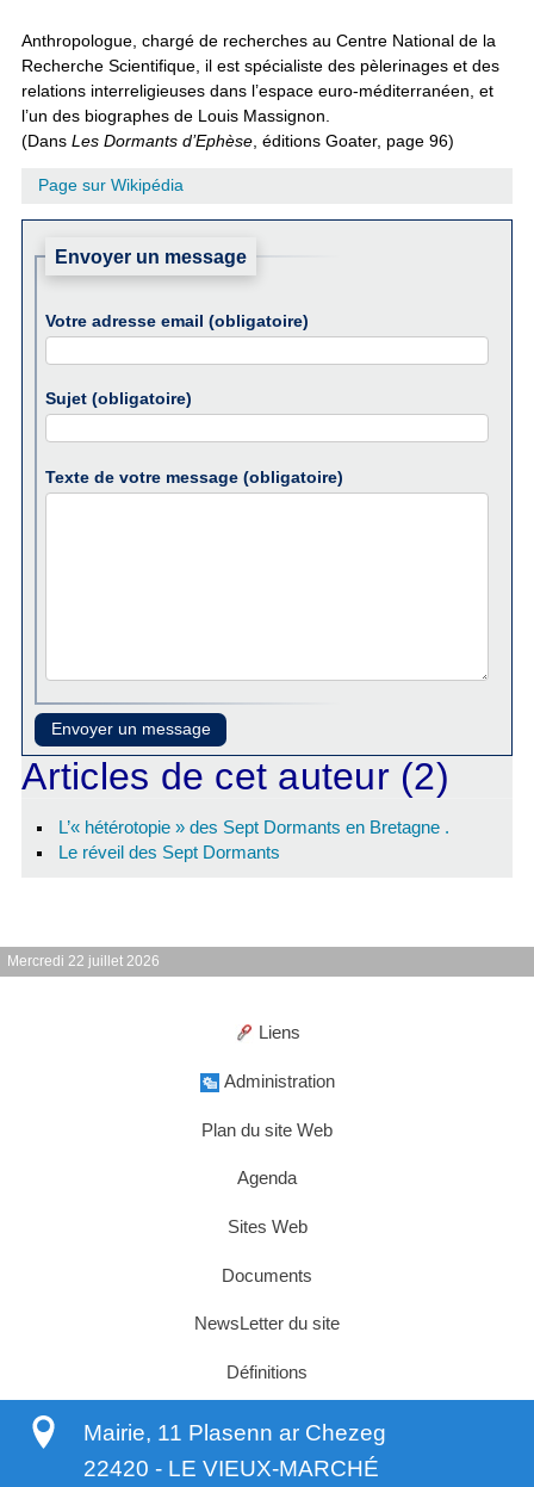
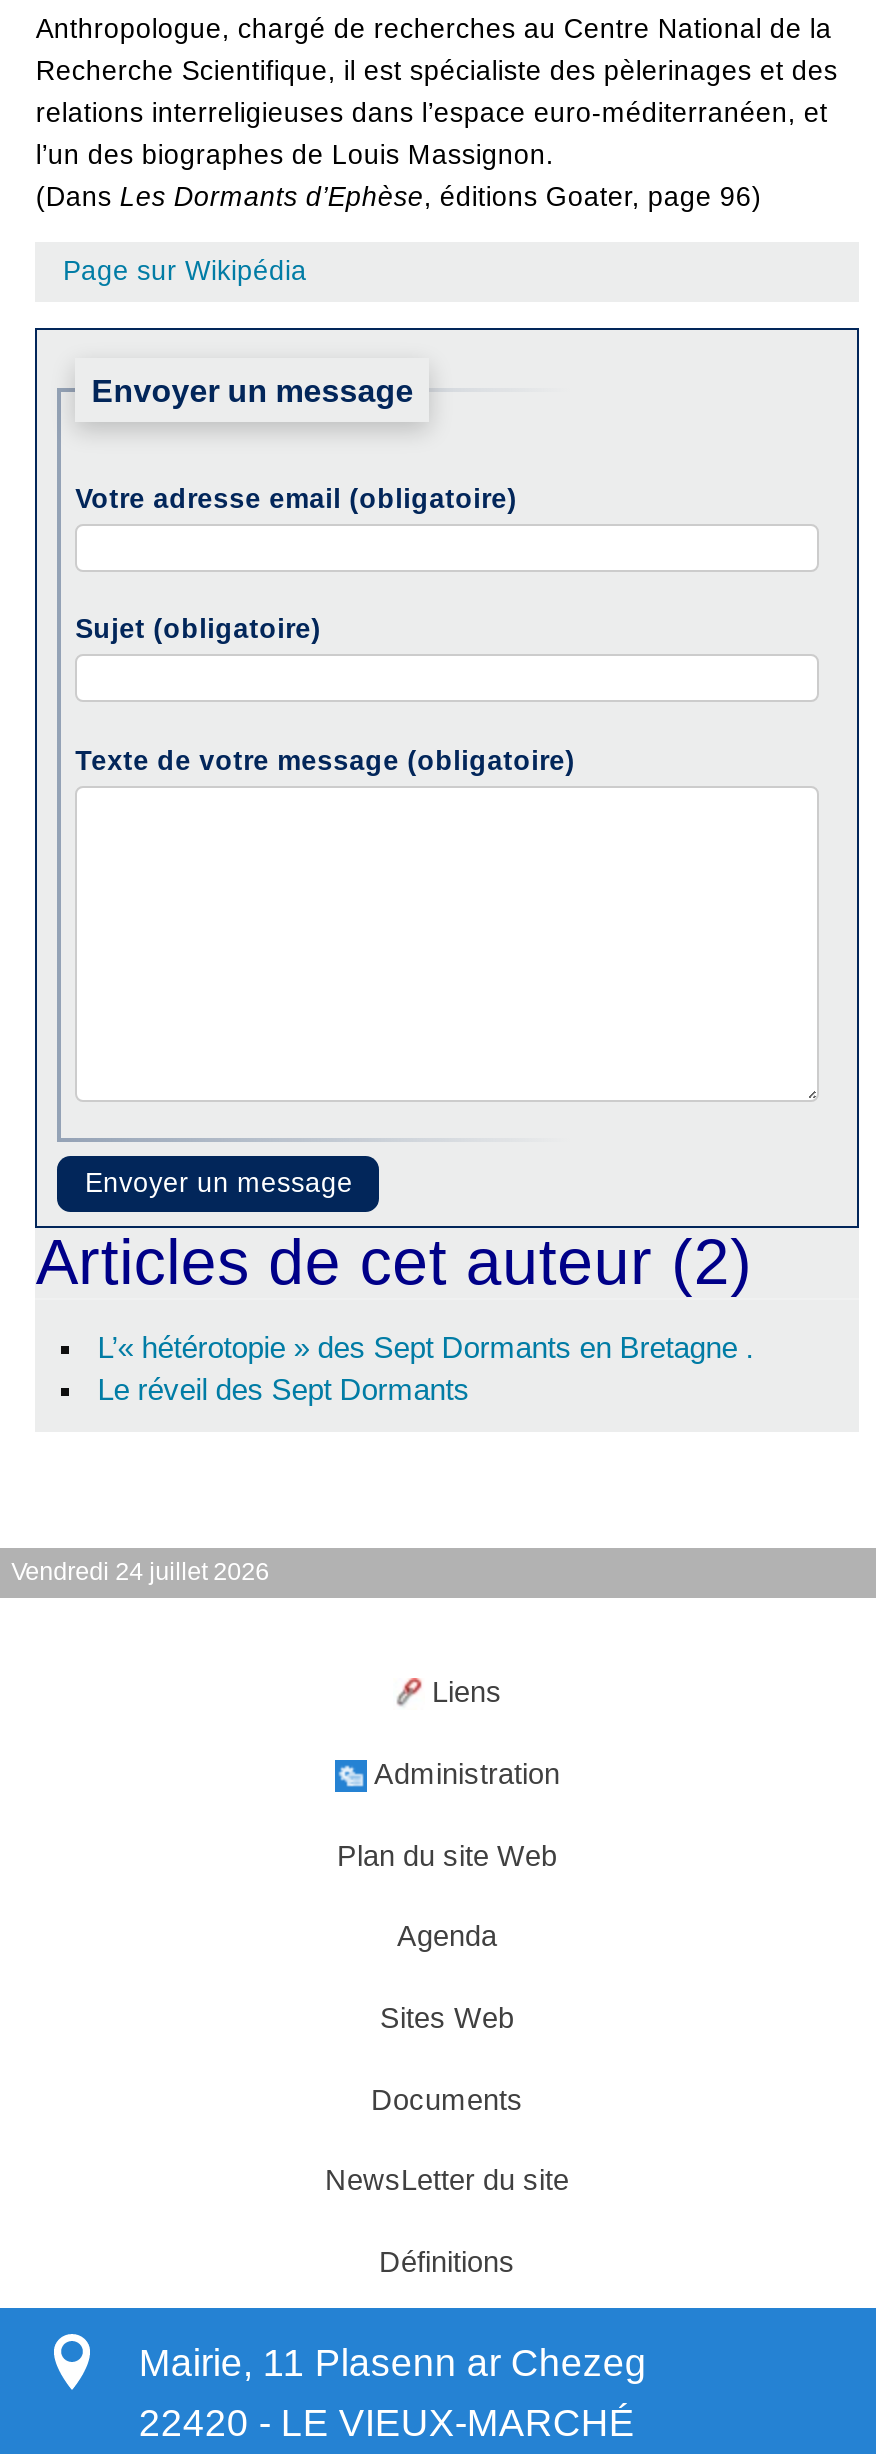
- Mercredi 22 juillet 2026
+ Vendredi 24 juillet 2026
